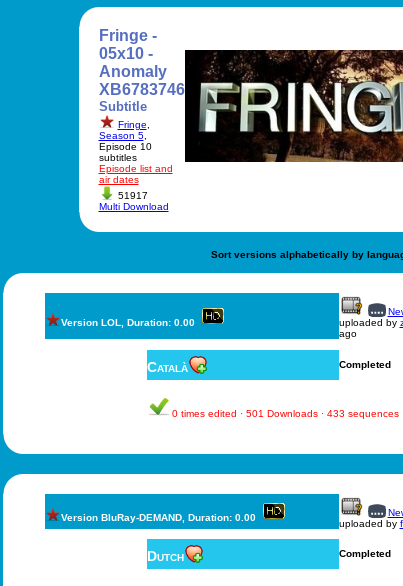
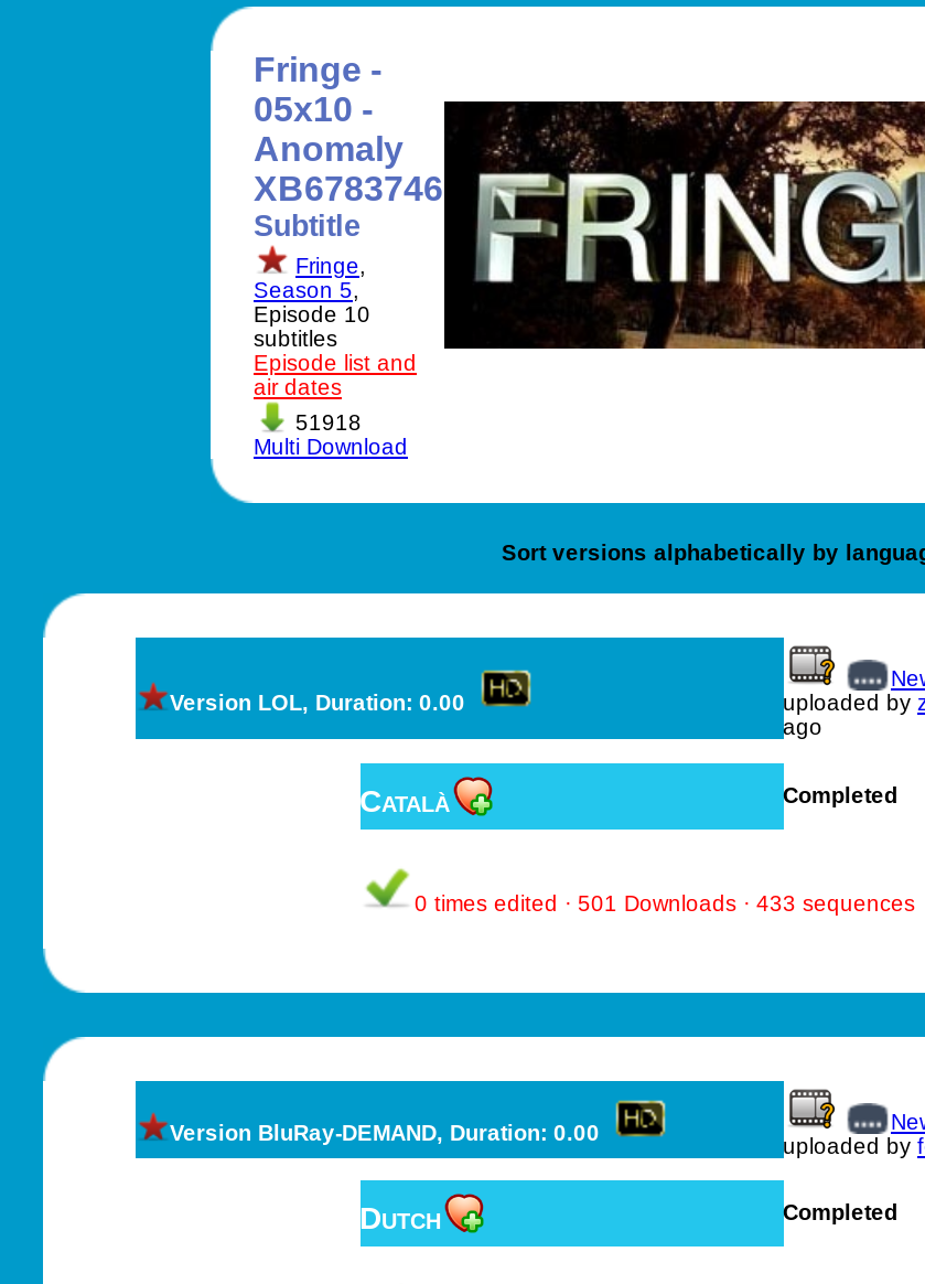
- 51917
+ 51918
